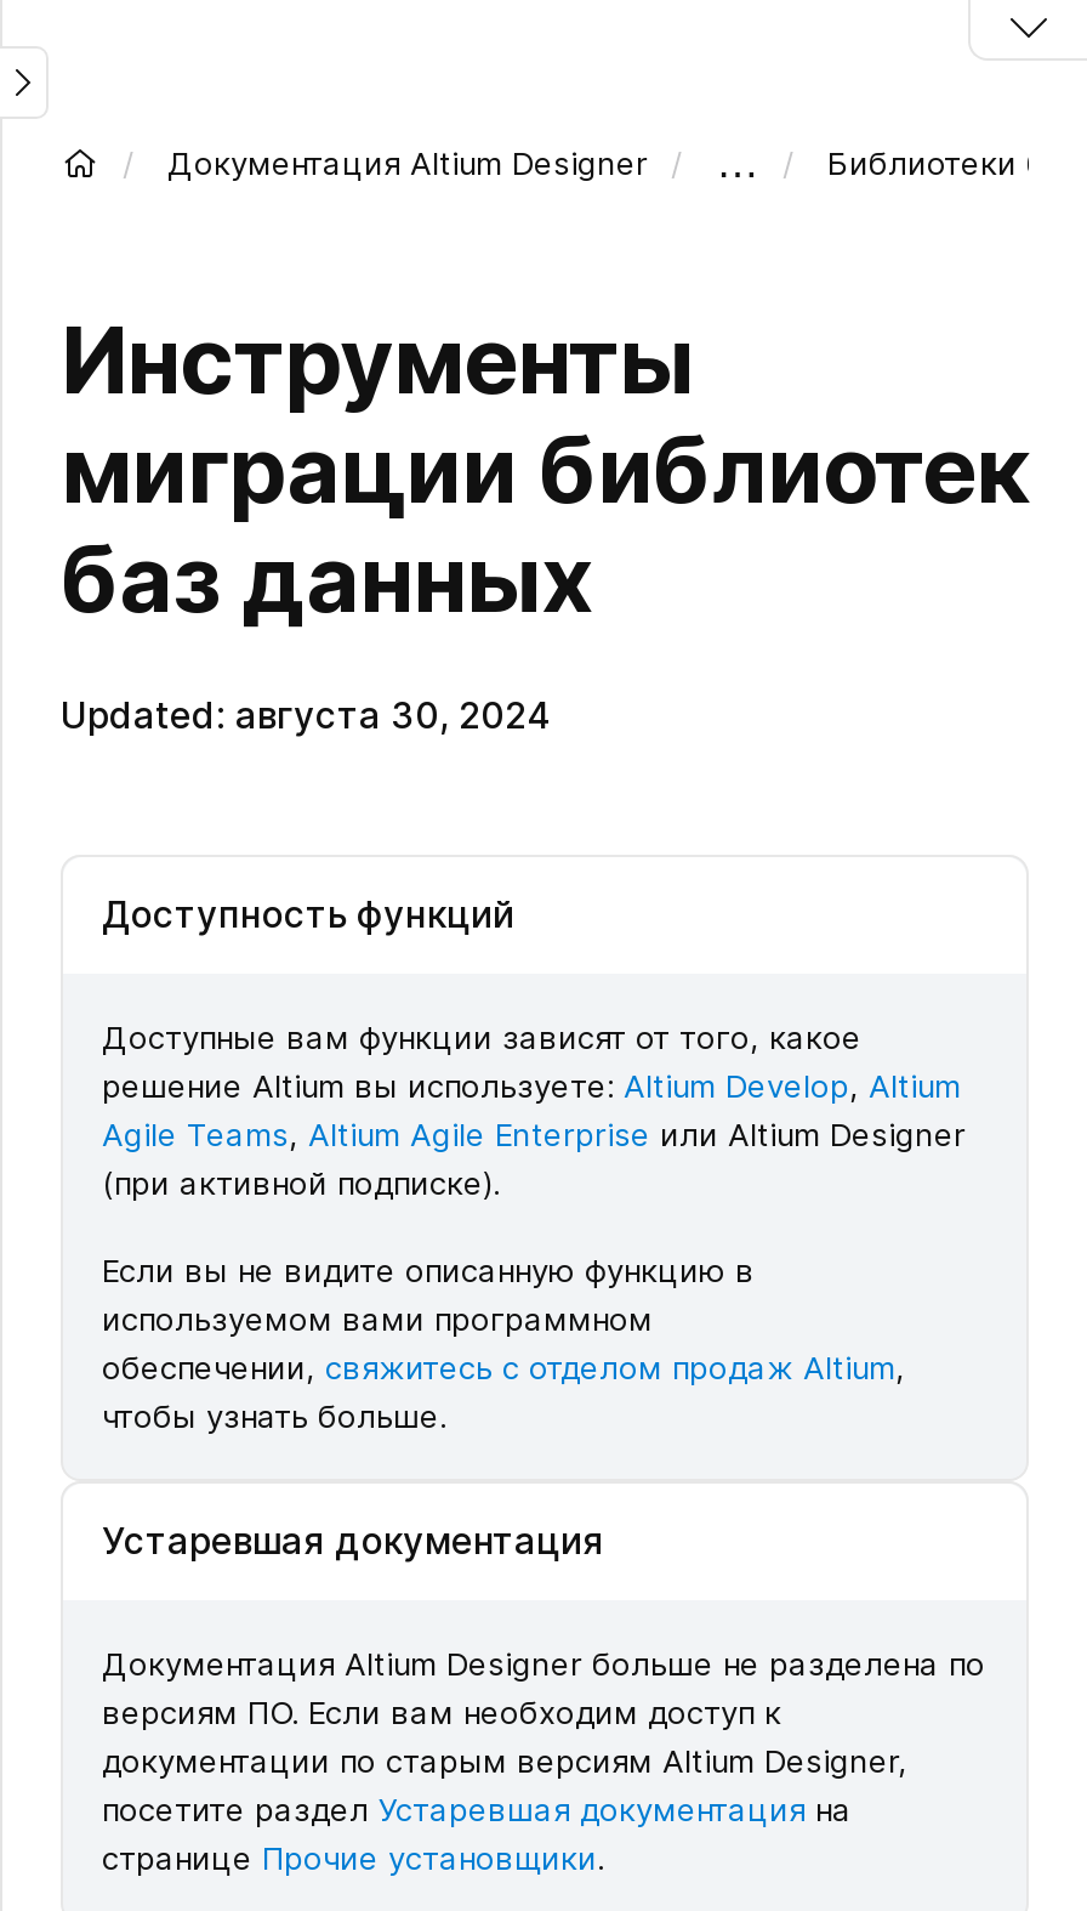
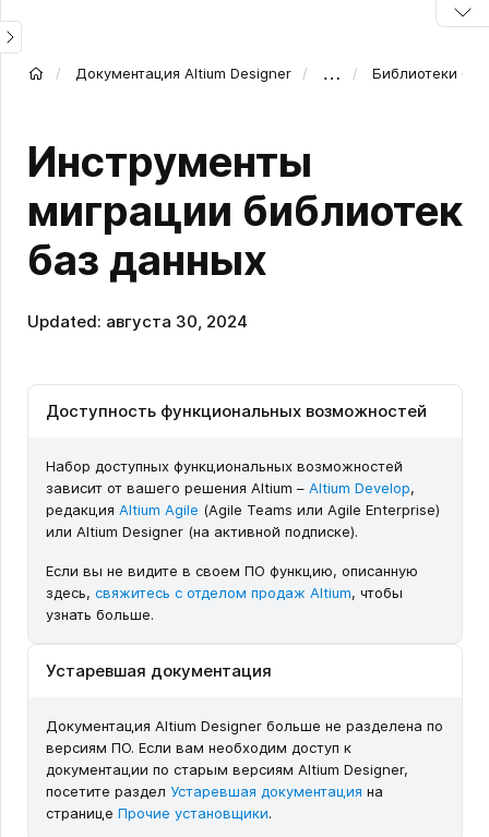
- Доступность функций
+ Доступность функциональных возможностей

- Доступные вам функции зависят от того, какое
- решение Altium вы используете: Altium Develop, Altium
- Agile Teams, Altium Agile Enterprise или Altium Designer
- (при активной подписке).
+ Набор доступных функциональных возможностей
+ зависит от вашего решения Altium – Altium Develop,
+ редакция Altium Agile (Agile Teams или Agile Enterprise)
+ или Altium Designer (на активной подписке).

- Если вы не видите описанную функцию в
- используемом вами программном
- обеспечении, свяжитесь с отделом продаж Altium,
- чтобы узнать больше.
+ Если вы не видите в своем ПО функцию, описанную
+ здесь, свяжитесь с отделом продаж Altium, чтобы
+ узнать больше.
